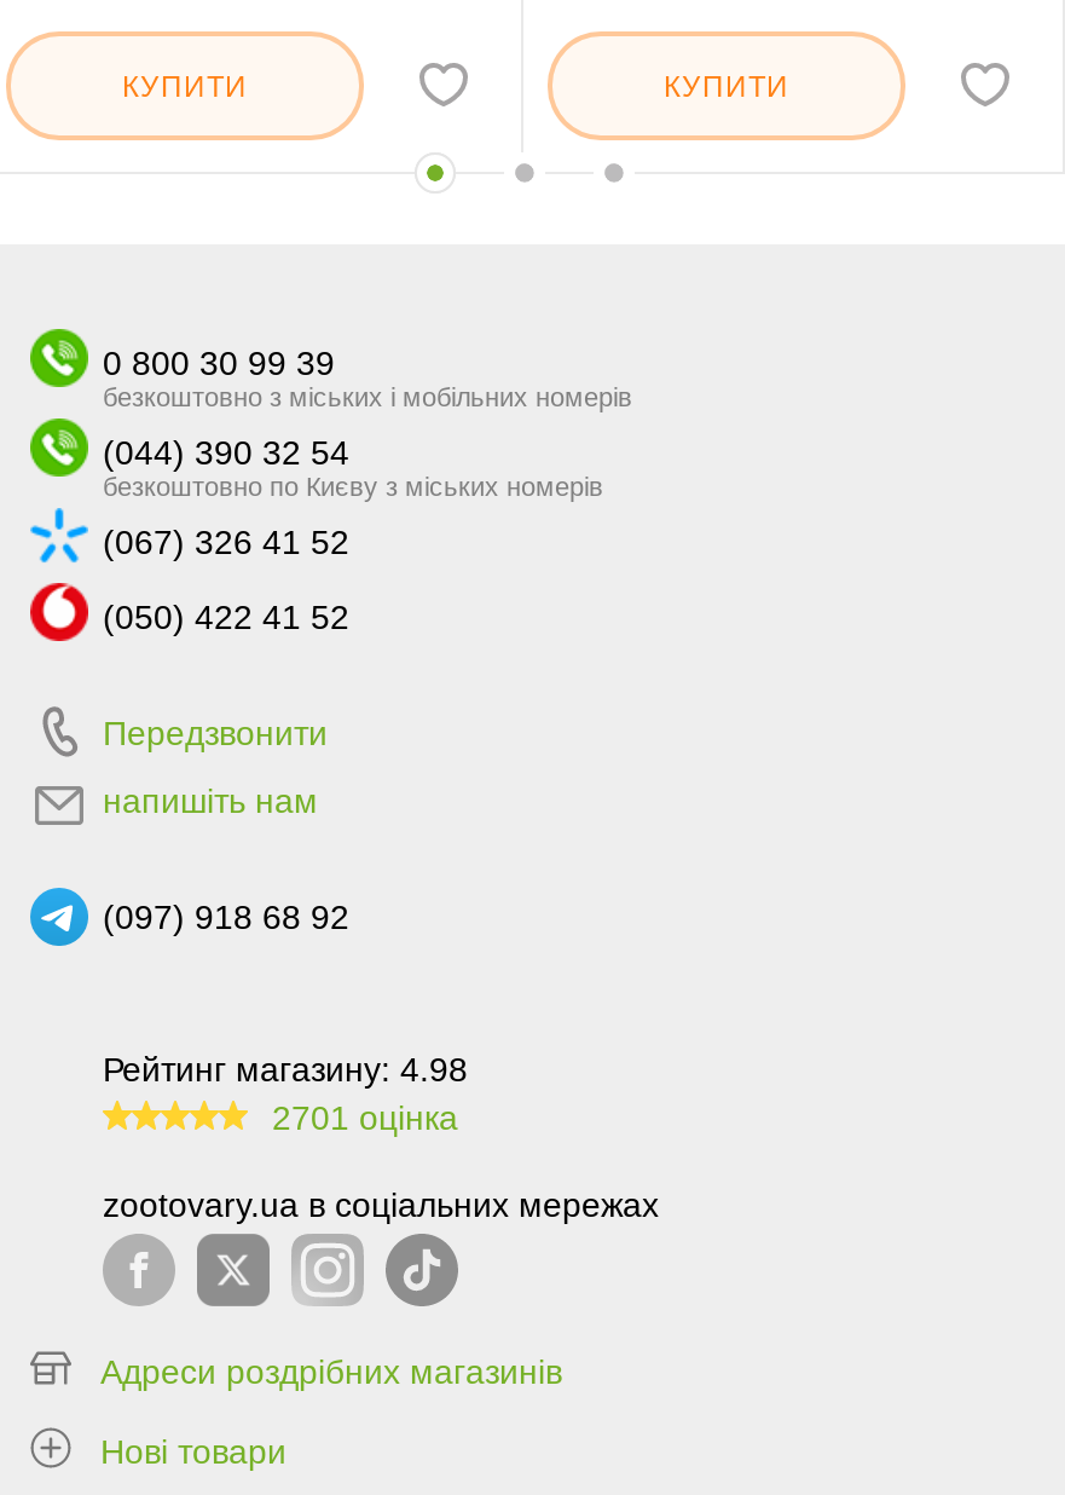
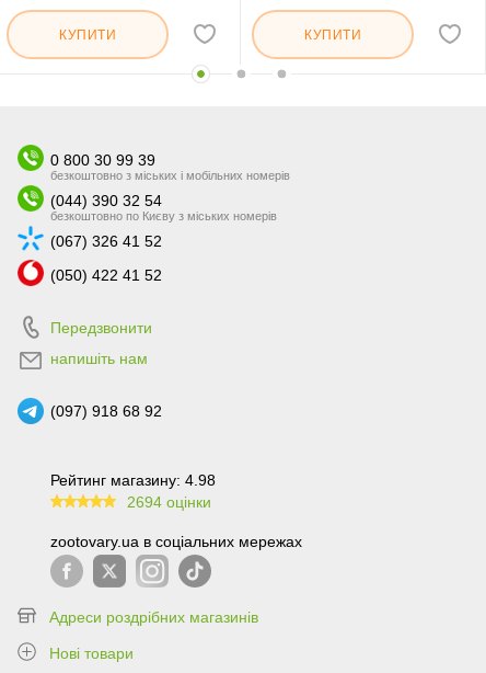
- 2701 оцінка
+ 2694 оцінки
